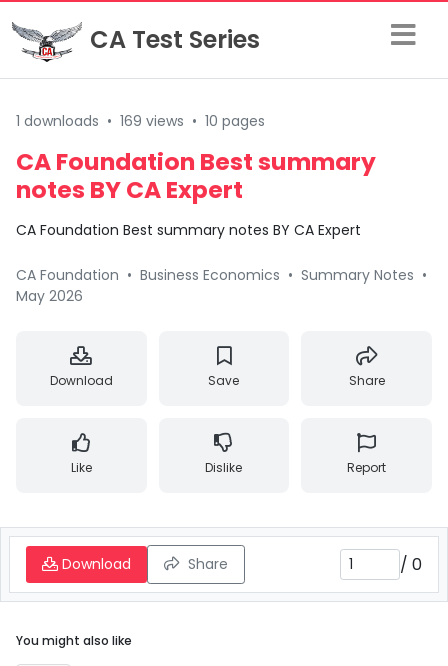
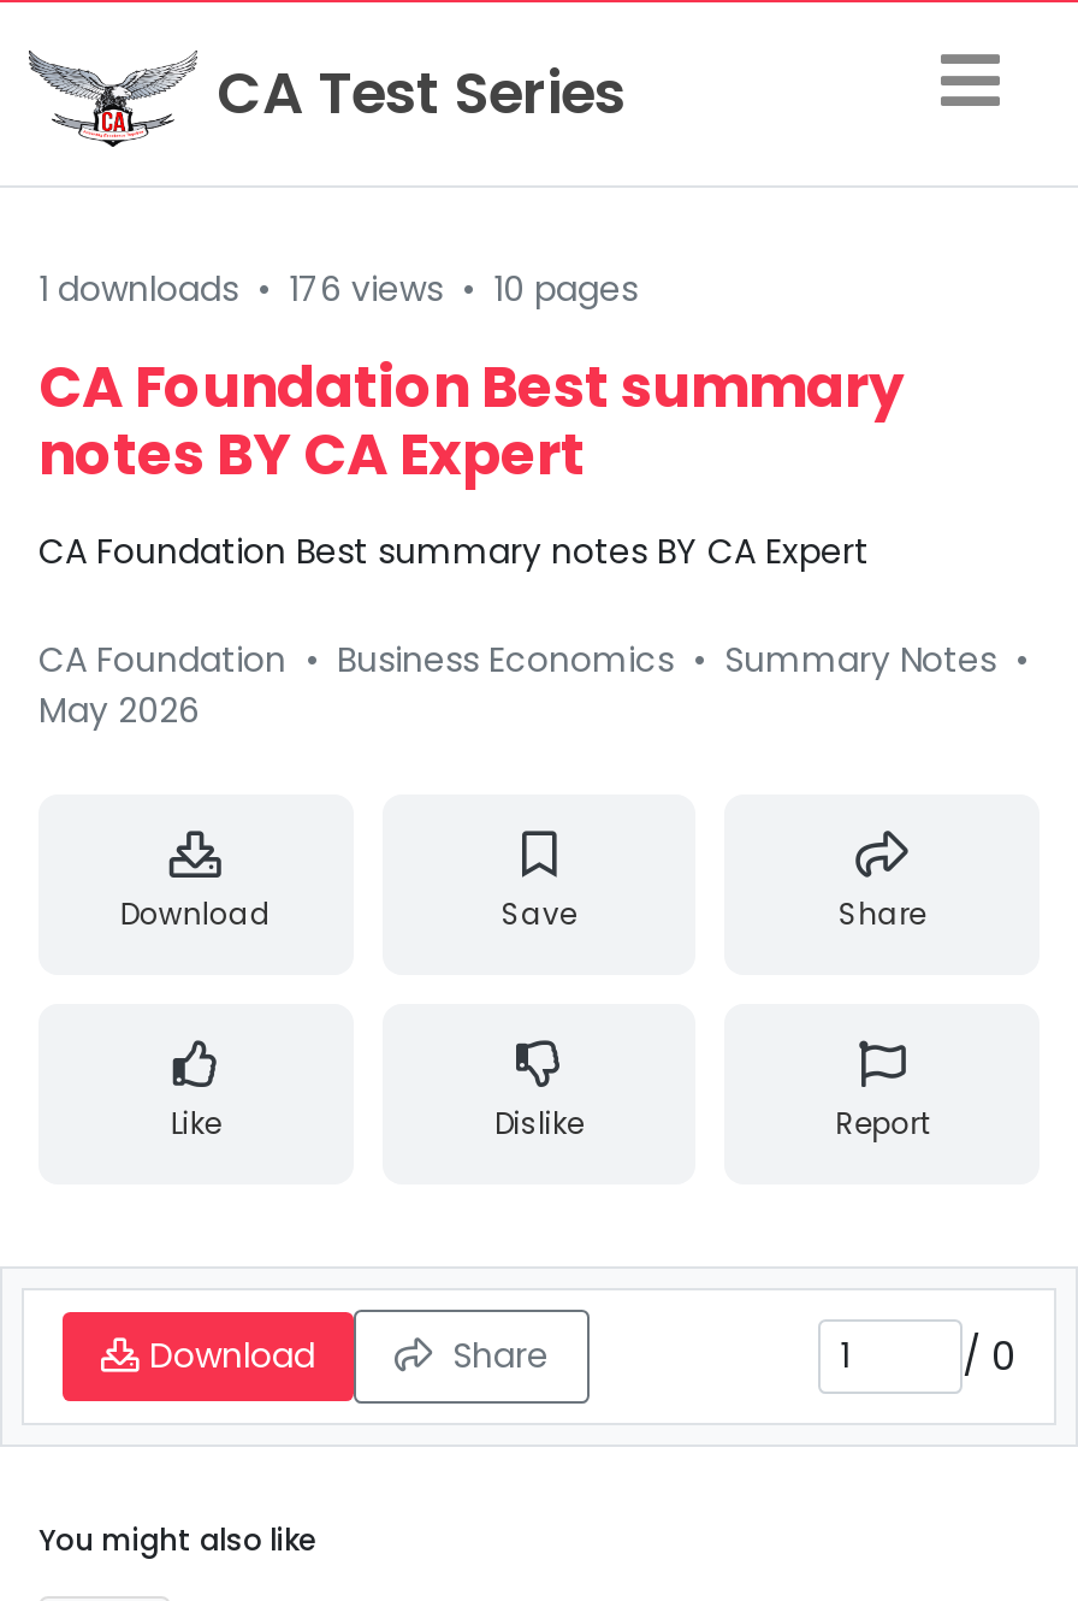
- 1 downloads • 169 views • 10 pages
+ 1 downloads • 176 views • 10 pages
